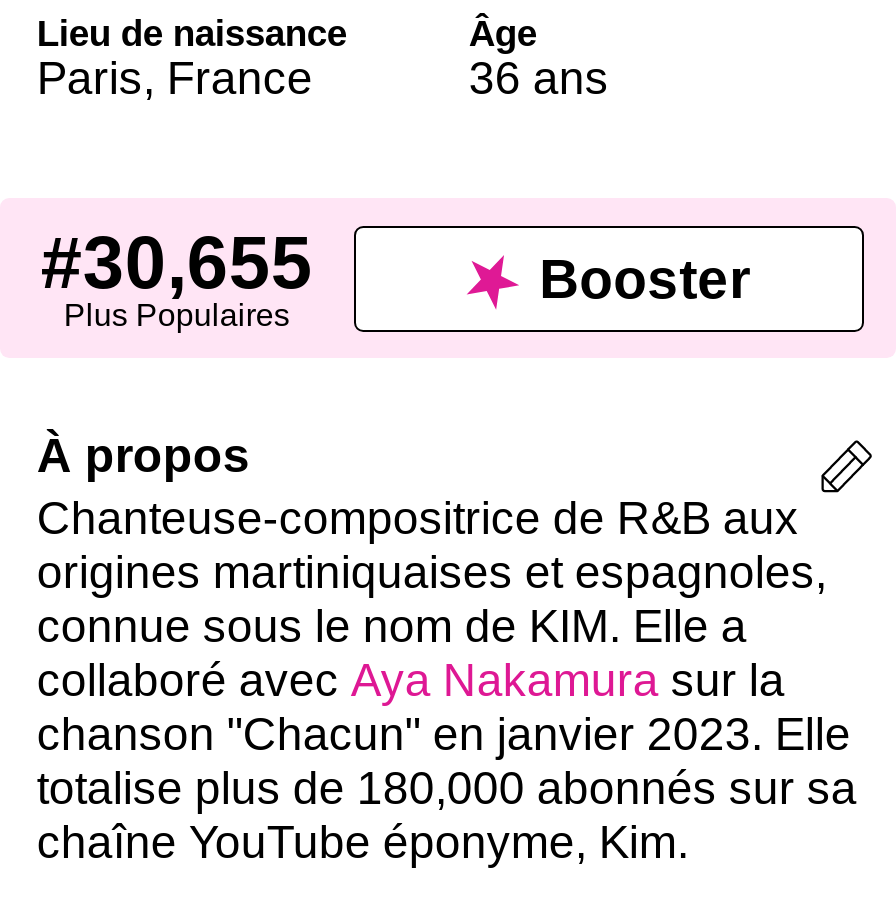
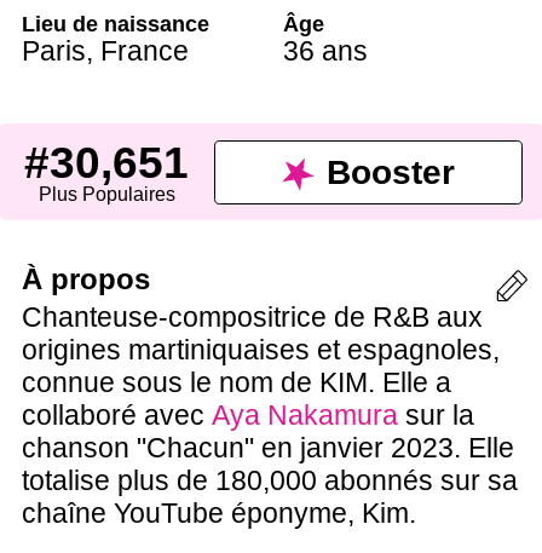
- #30,655
+ #30,651
